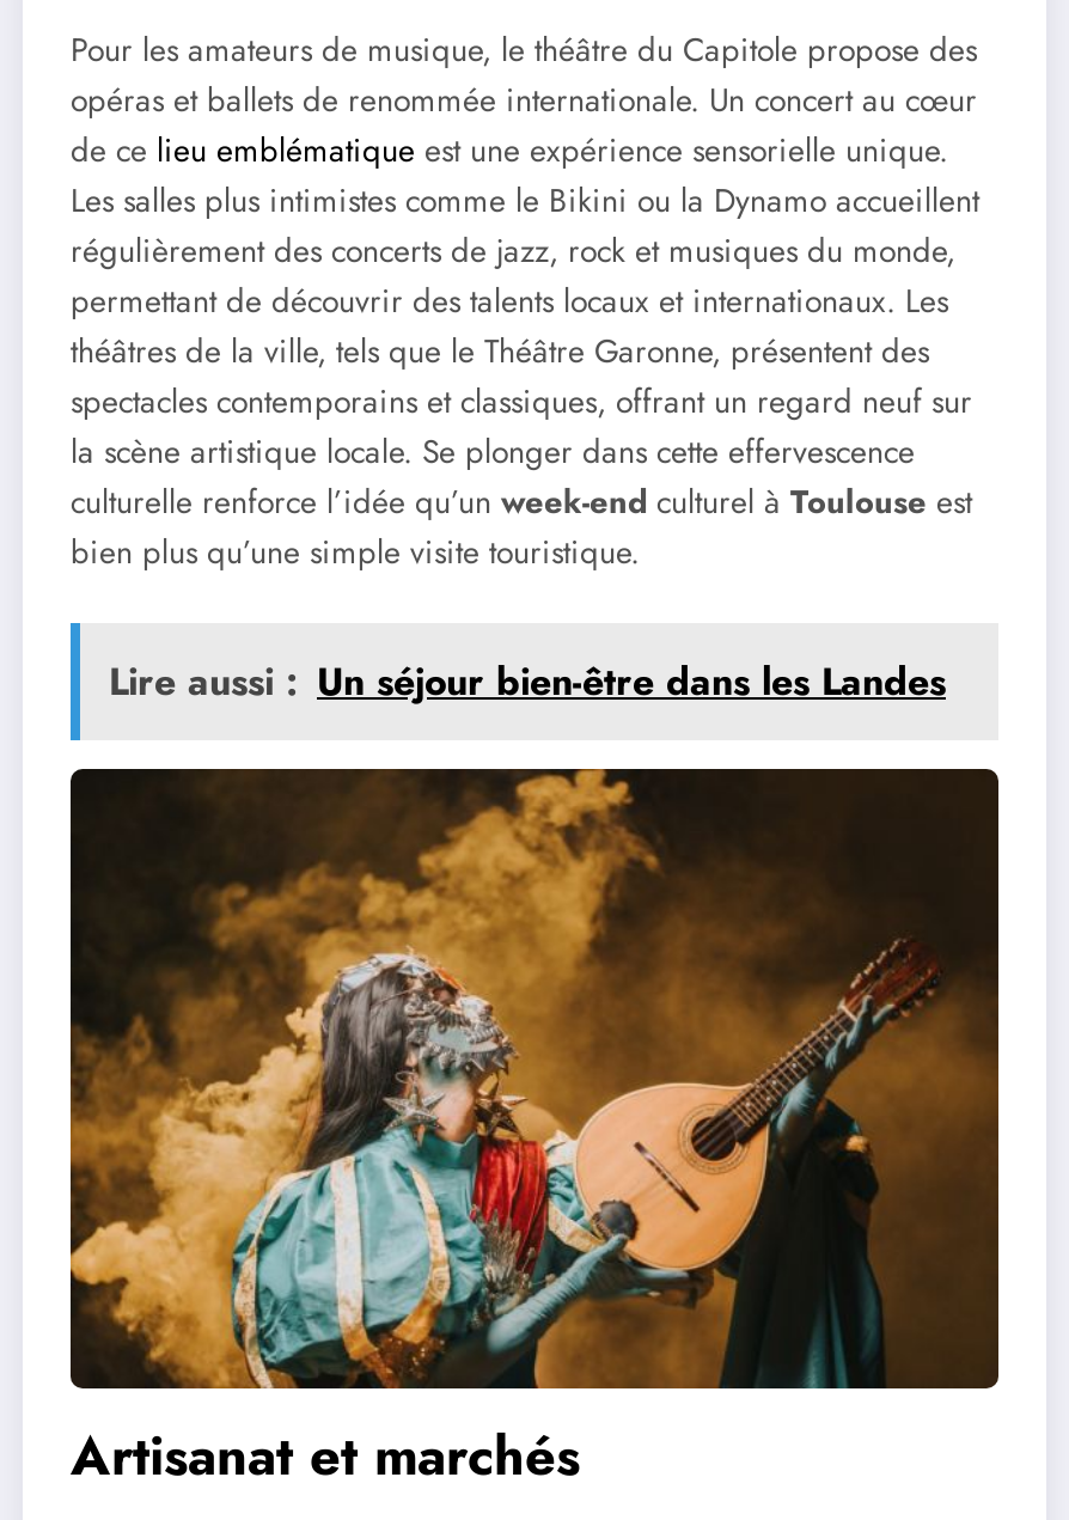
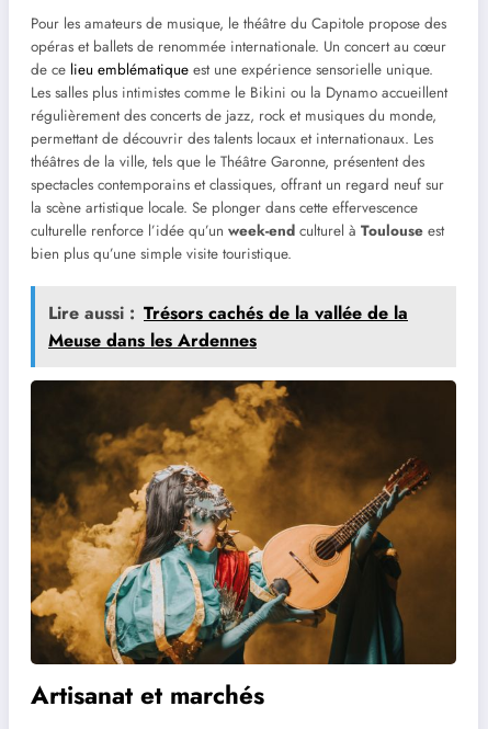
- Lire aussi : Un séjour bien-être dans les Landes
+ Lire aussi : Trésors cachés de la vallée de la
+ Meuse dans les Ardennes
